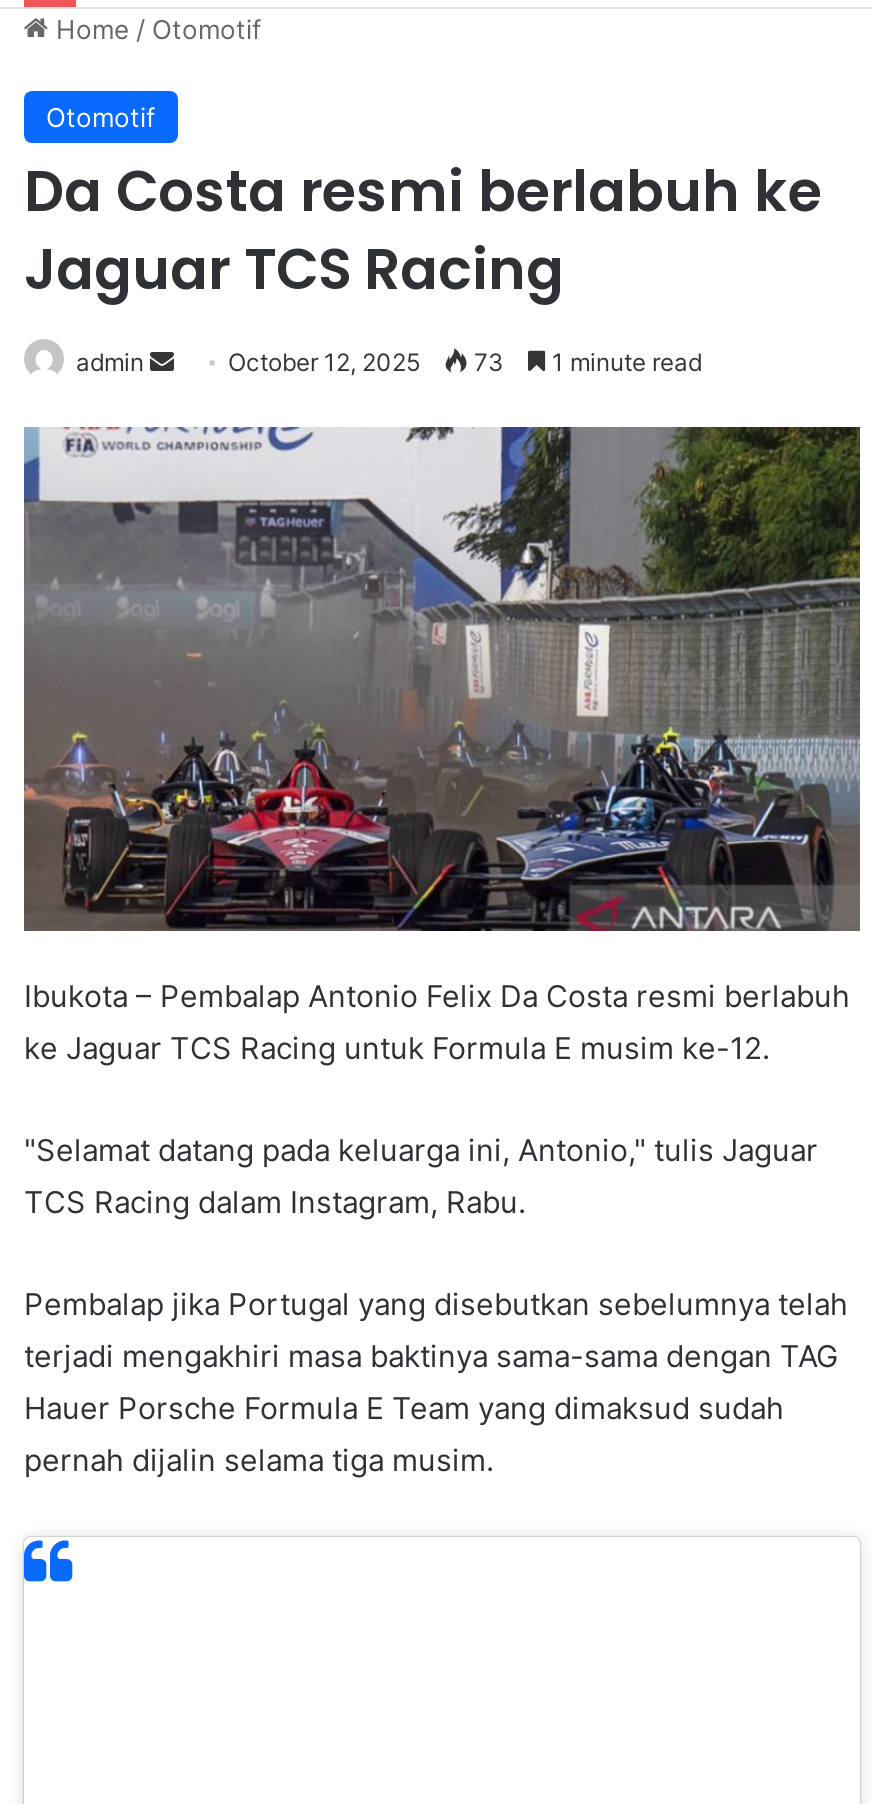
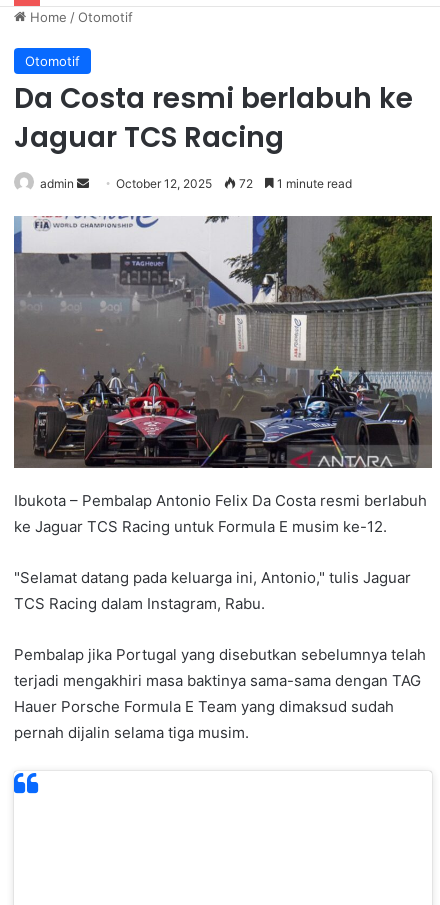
- 73
+ 72
